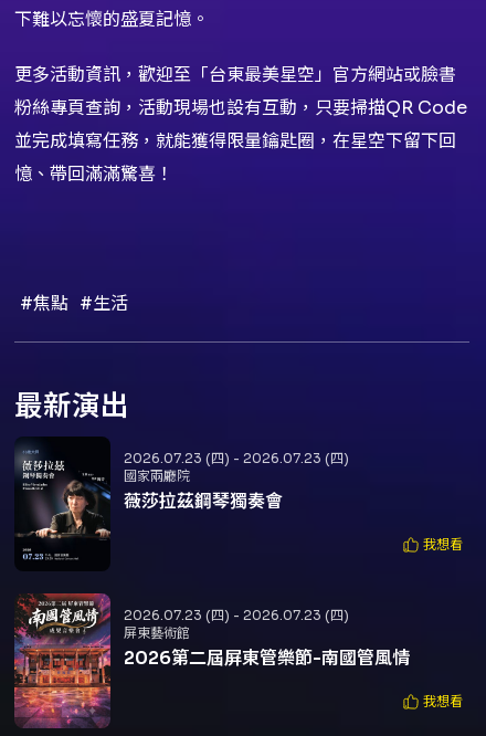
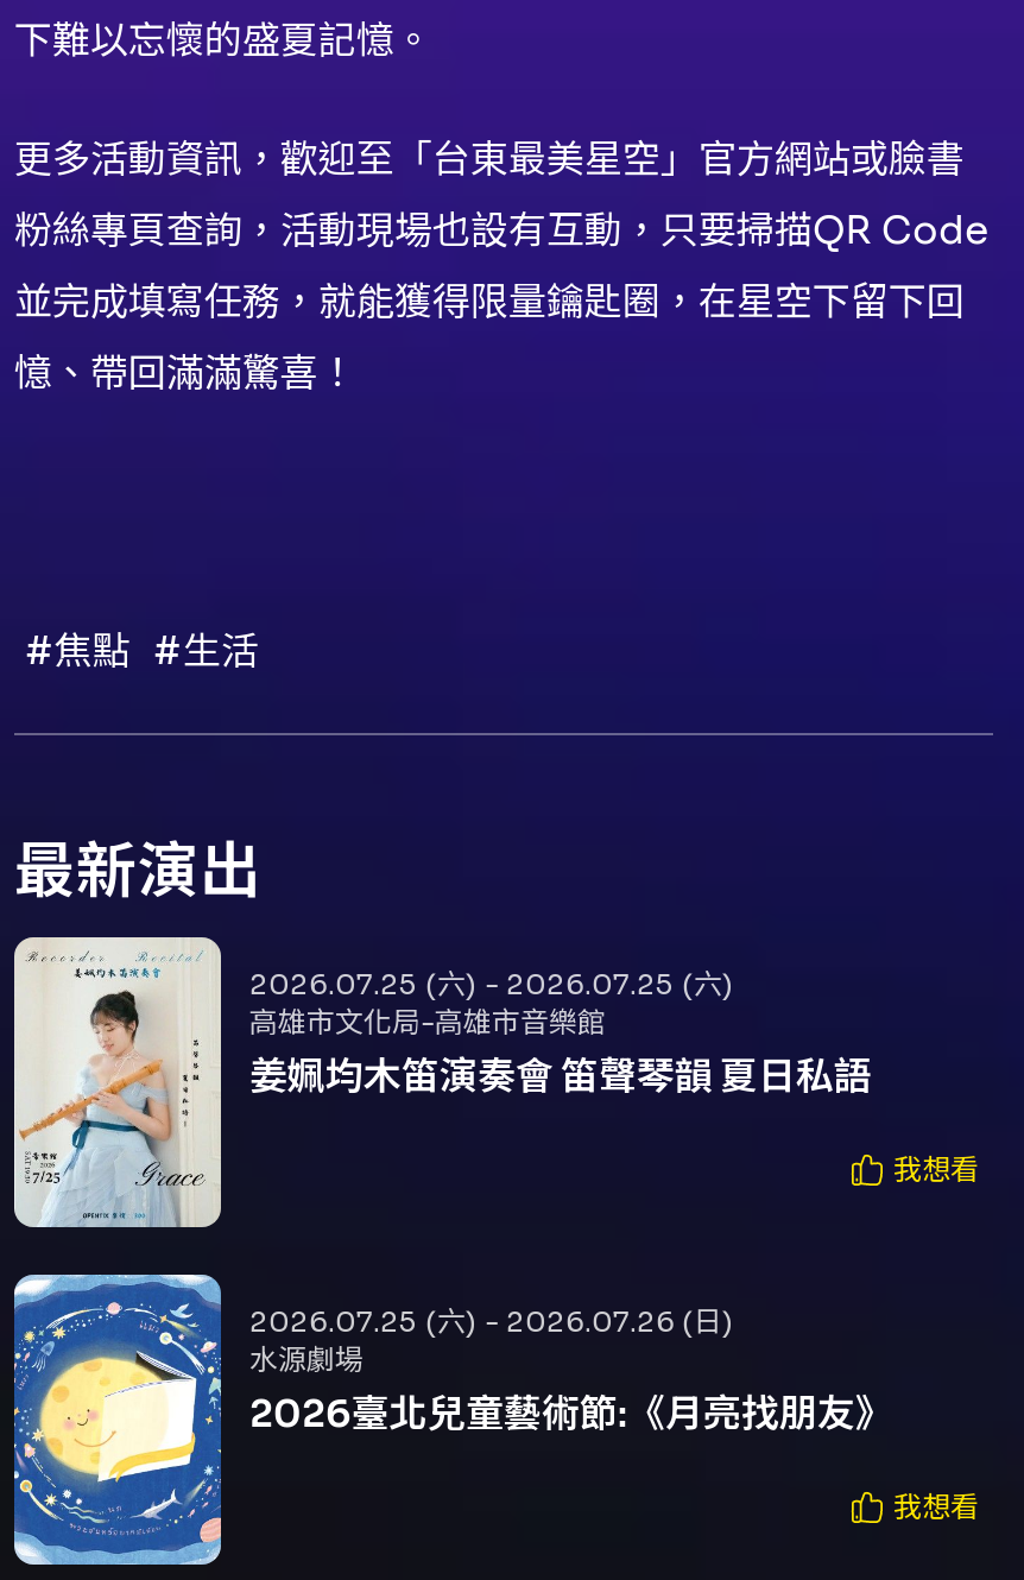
- [image]
- 2026.07.23 (四) - 2026.07.23 (四)
- 國家兩廳院
- 薇莎拉茲鋼琴獨奏會
+ [image]
+ 2026.07.25 (六) - 2026.07.25 (六)
+ 高雄市文化局-高雄市音樂館
+ 姜姵均木笛演奏會 笛聲琴韻 夏日私語

- [image]
- 2026.07.23 (四) - 2026.07.23 (四)
- 屏東藝術館
- 2026第二屆屏東管樂節-南國管風情
+ [image]
+ 2026.07.25 (六) - 2026.07.26 (日)
+ 水源劇場
+ 2026臺北兒童藝術節:《月亮找朋友》
